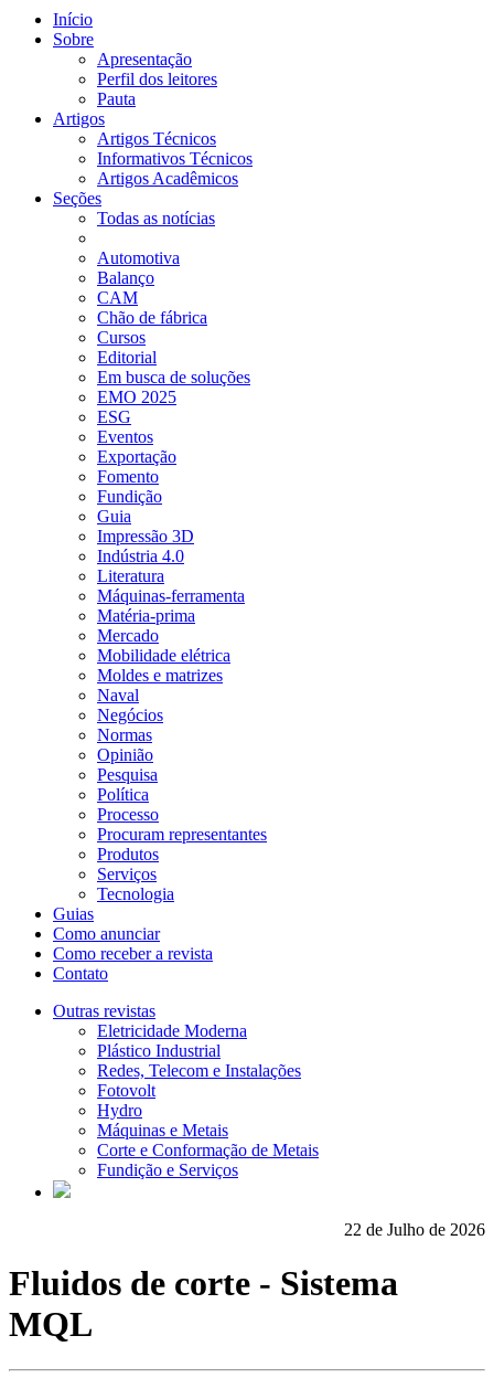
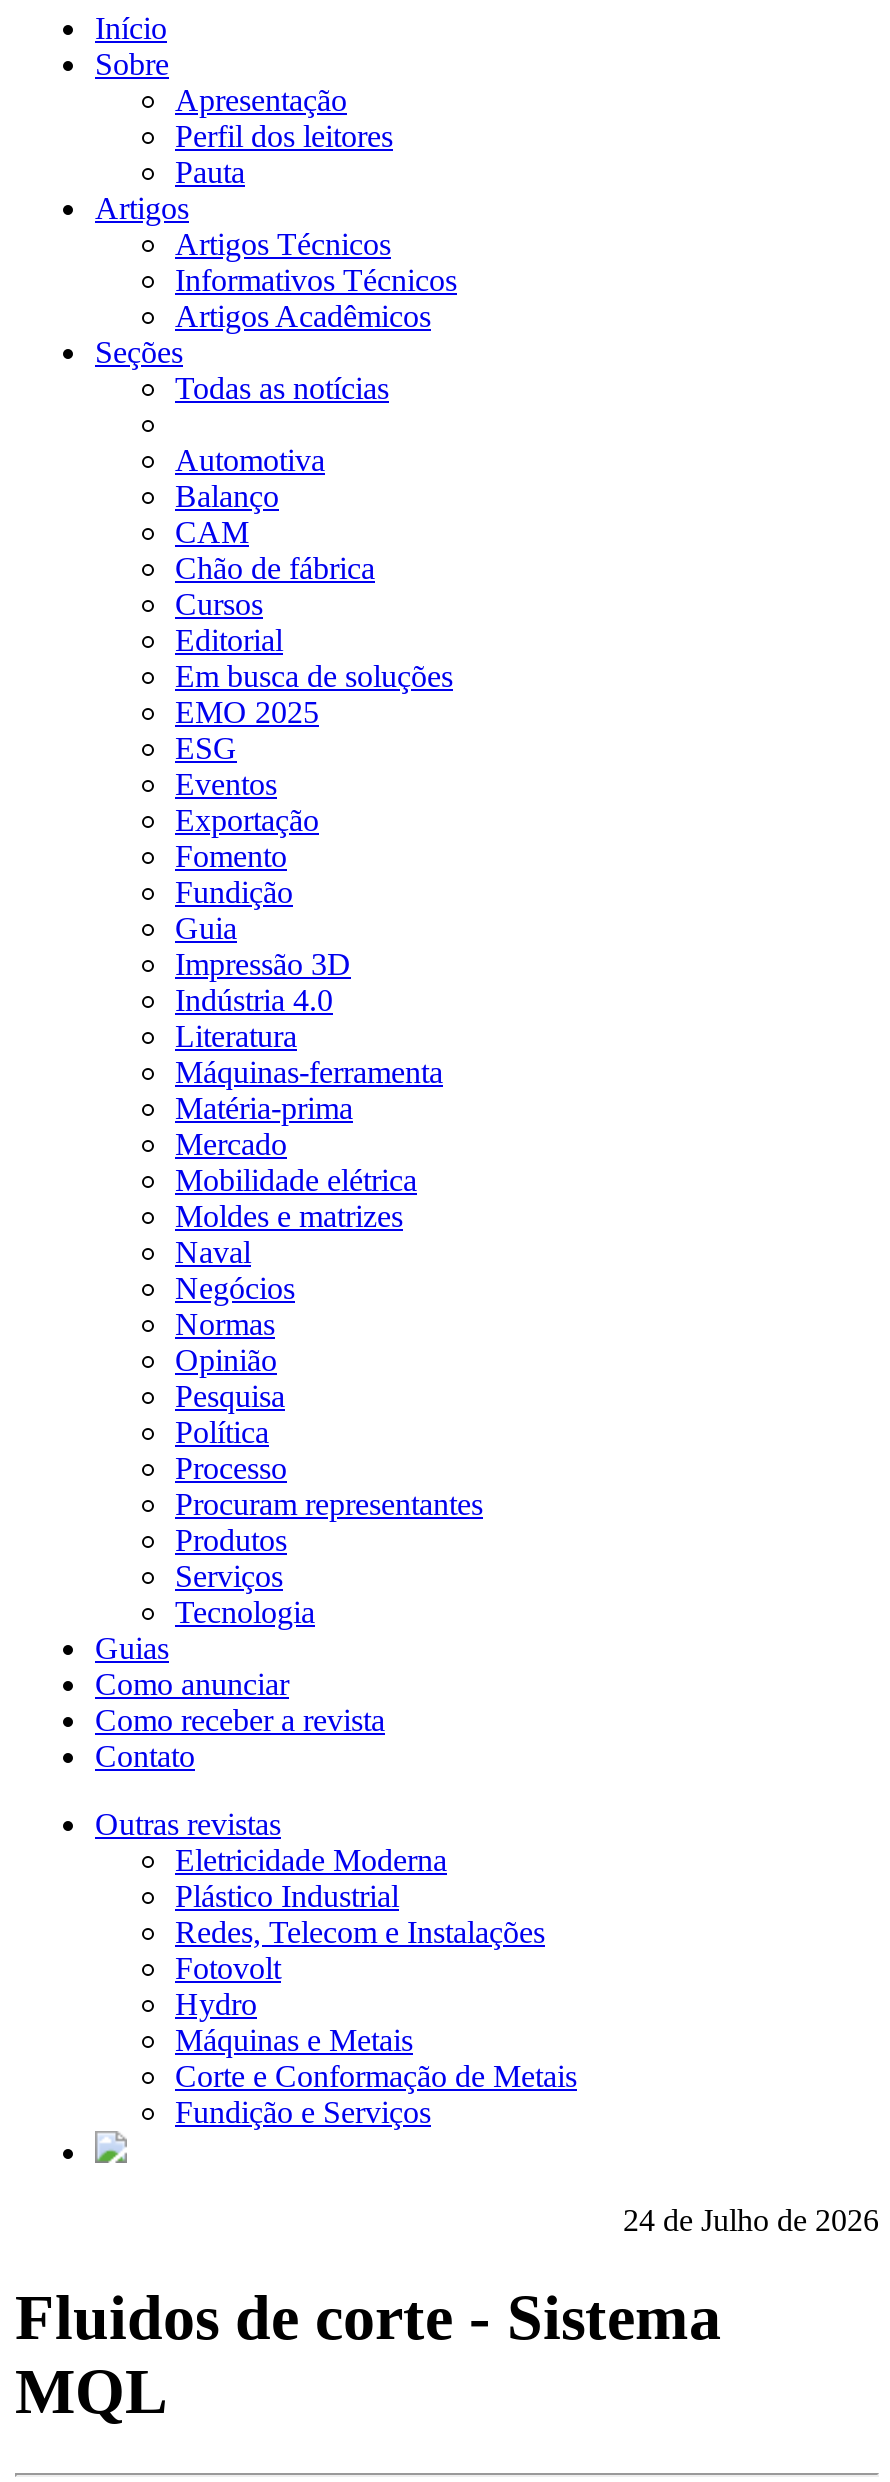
- 22 de Julho de 2026
+ 24 de Julho de 2026
